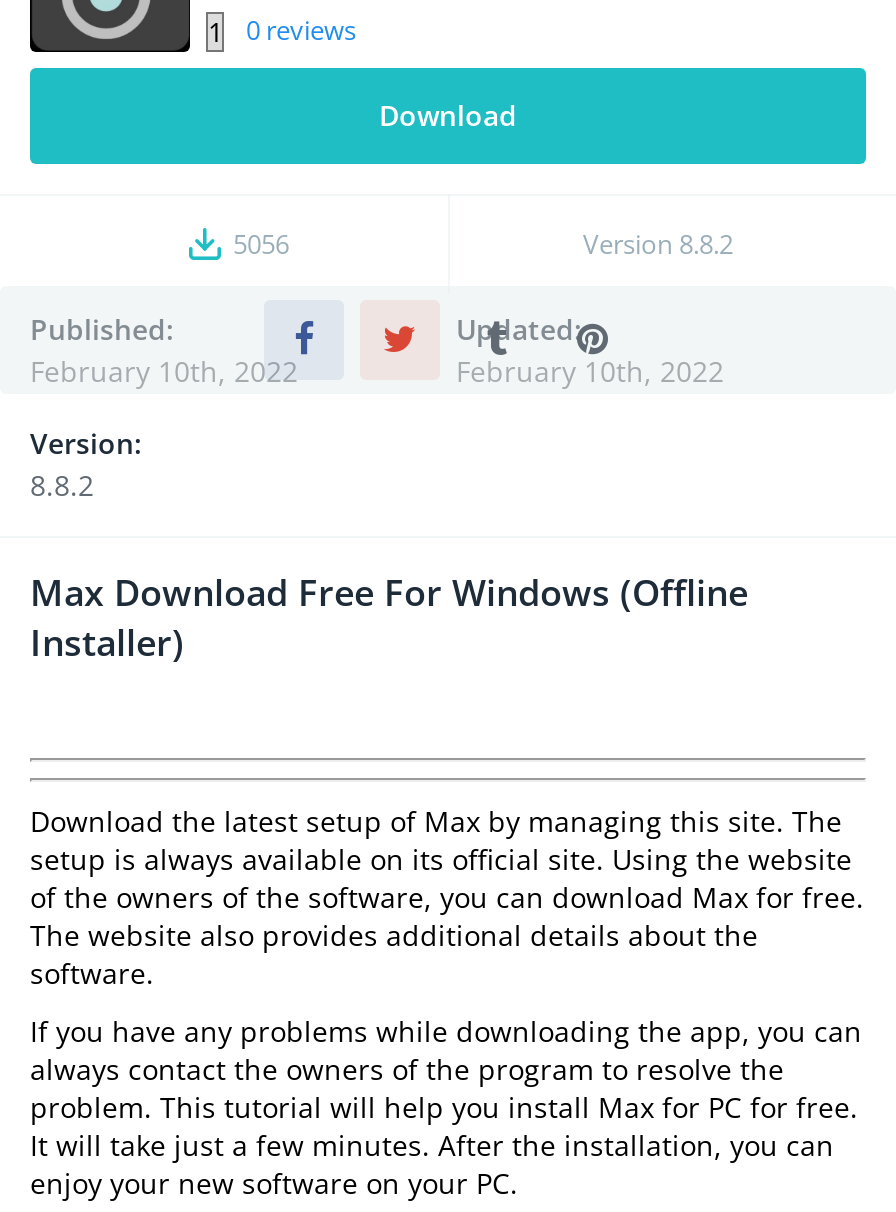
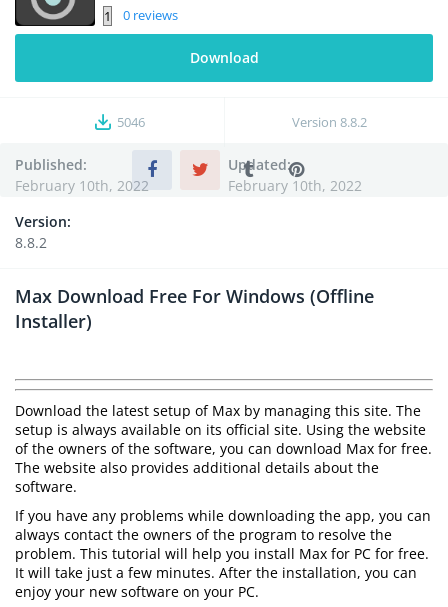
- 5056
+ 5046
